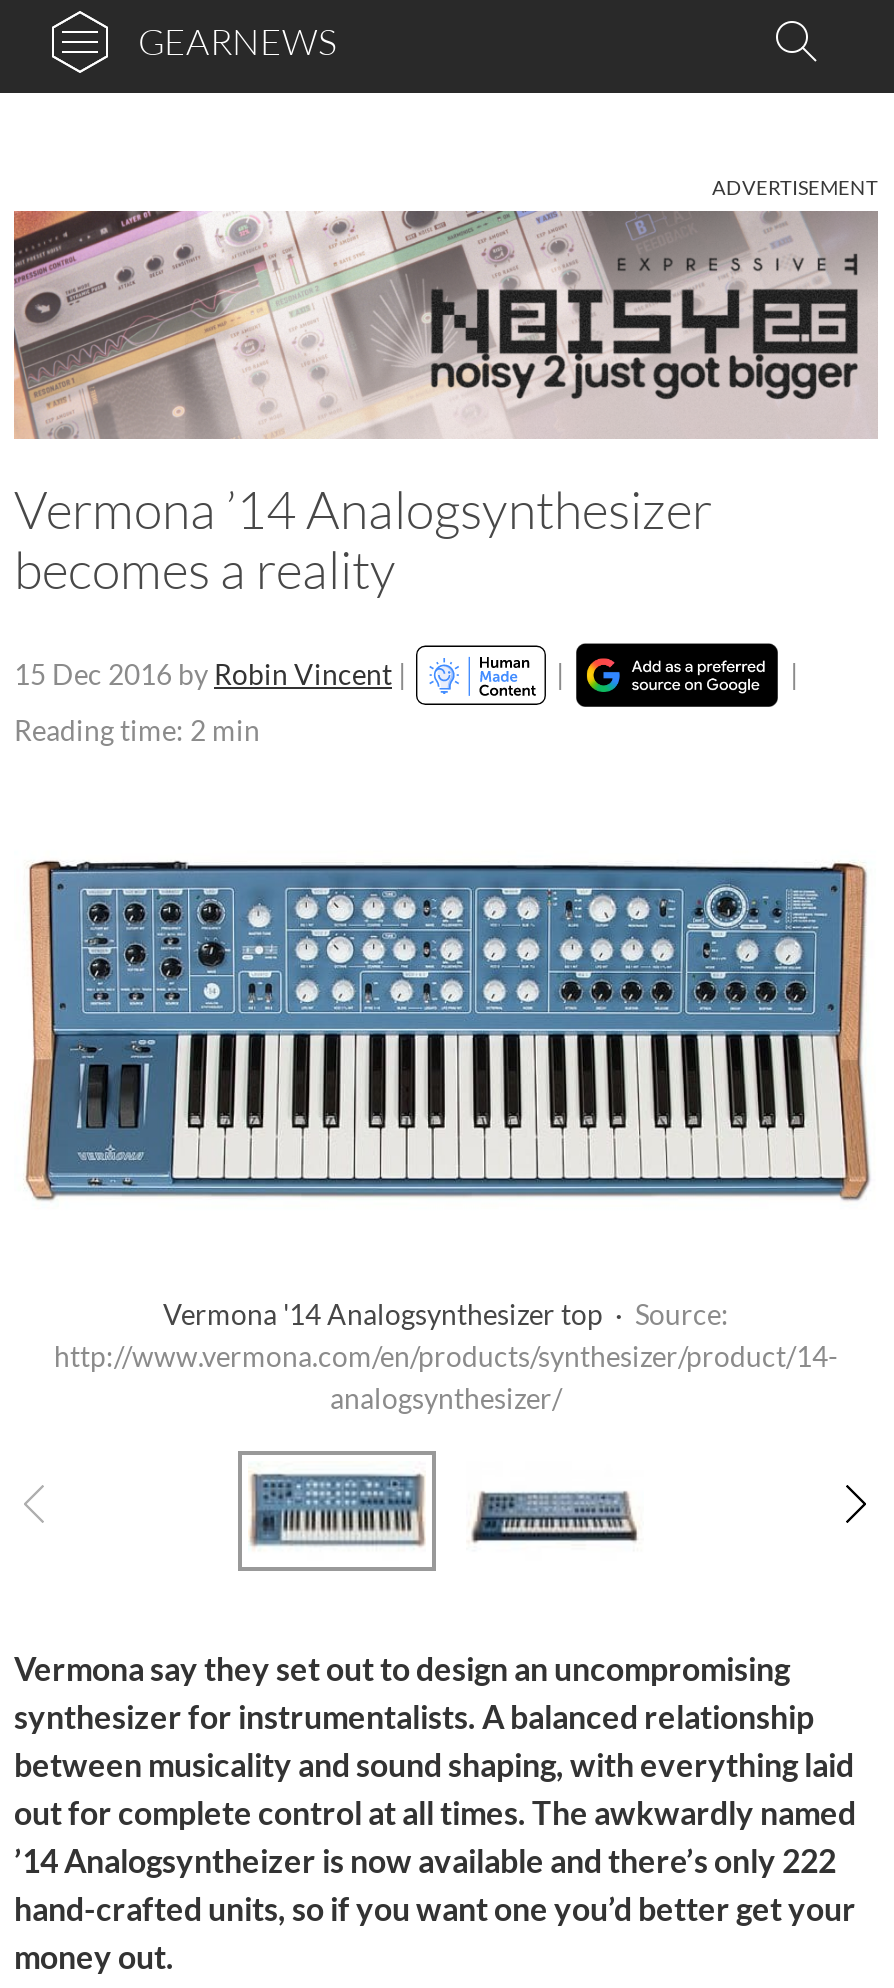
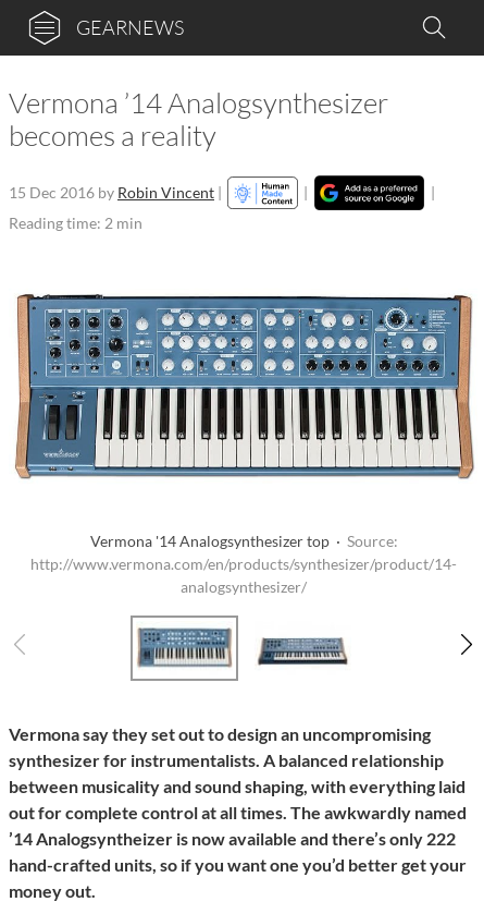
- ADVERTISEMENT

- [image]
